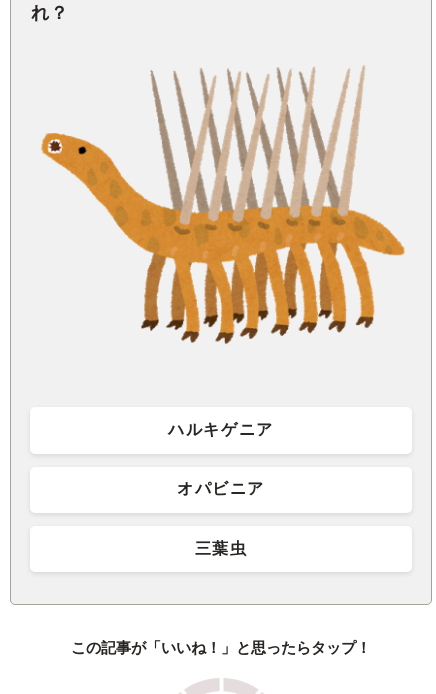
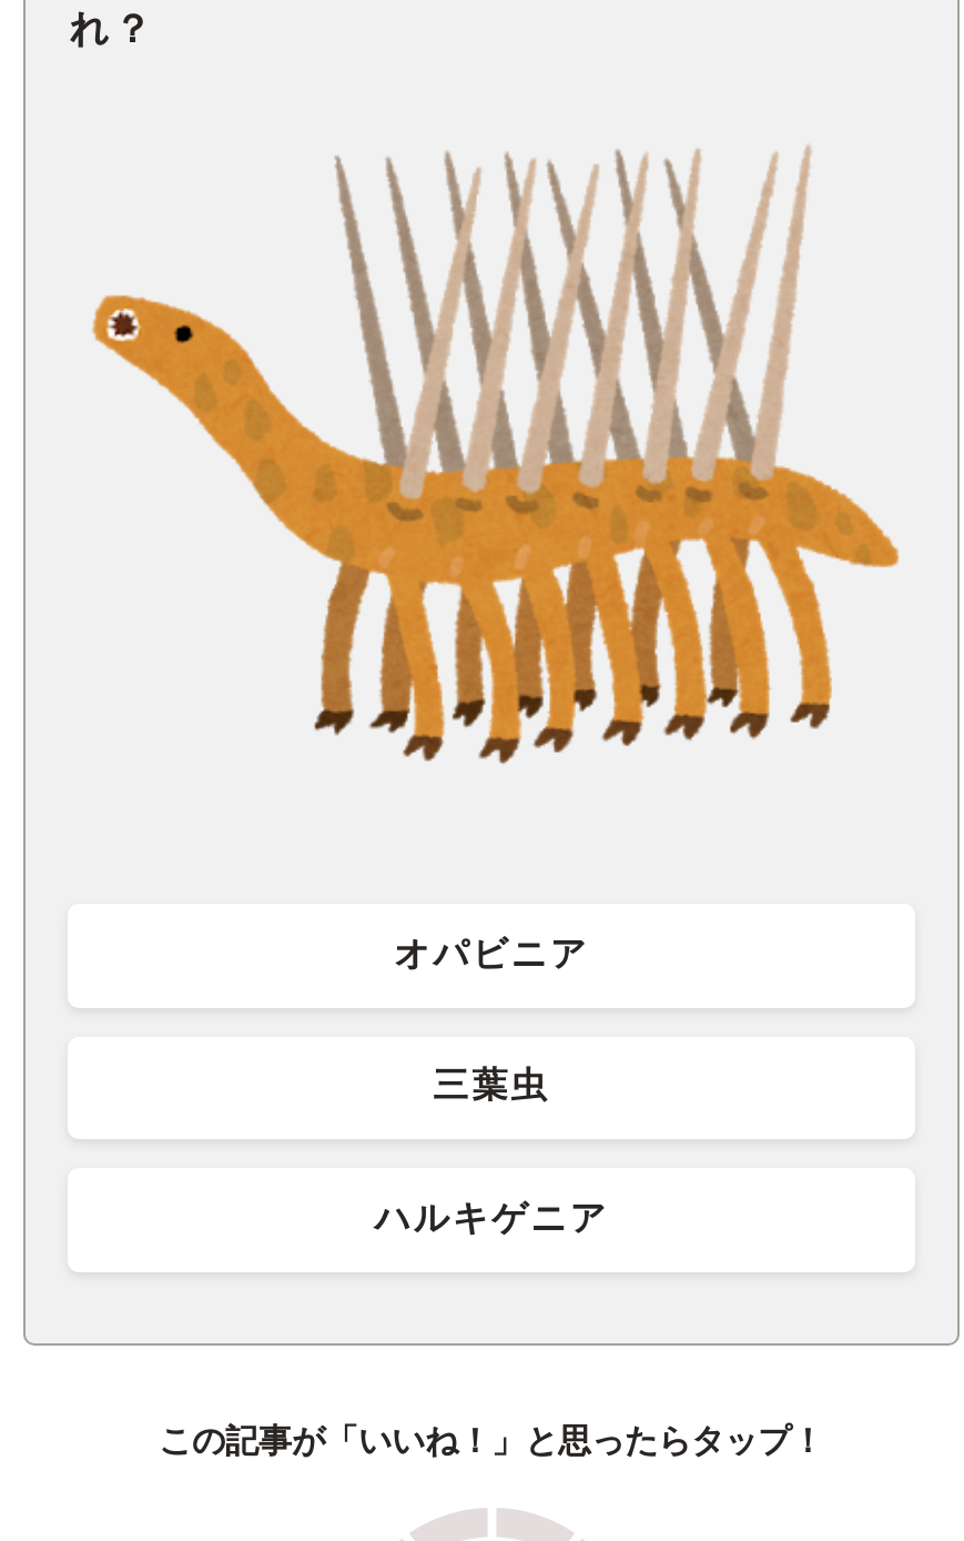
moved down: ハルキゲニア

moved up: オパビニア | 三葉虫
